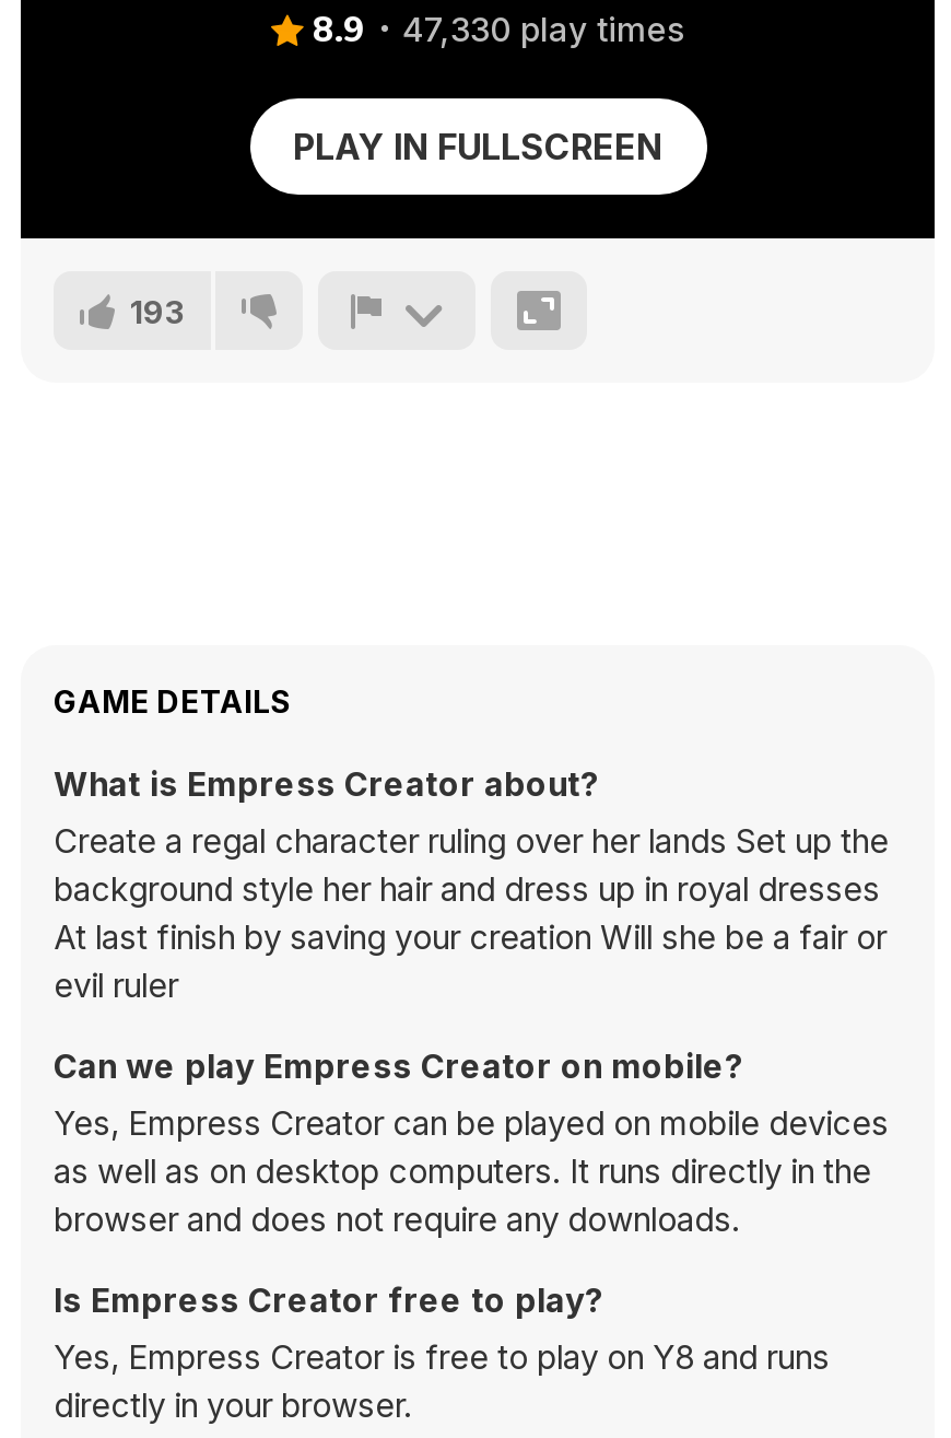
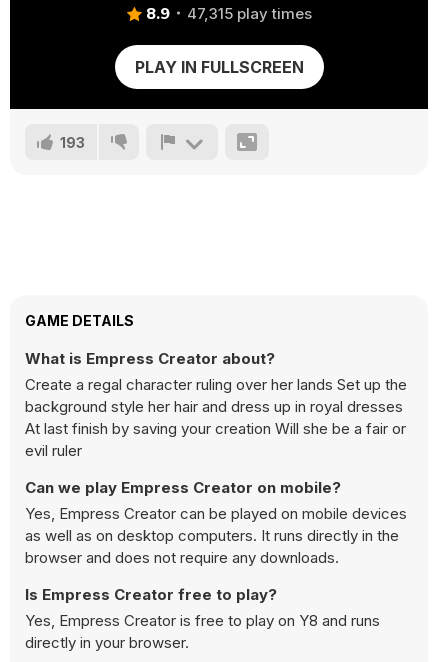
- 8.9 47,330 play times
+ 8.9 47,315 play times
